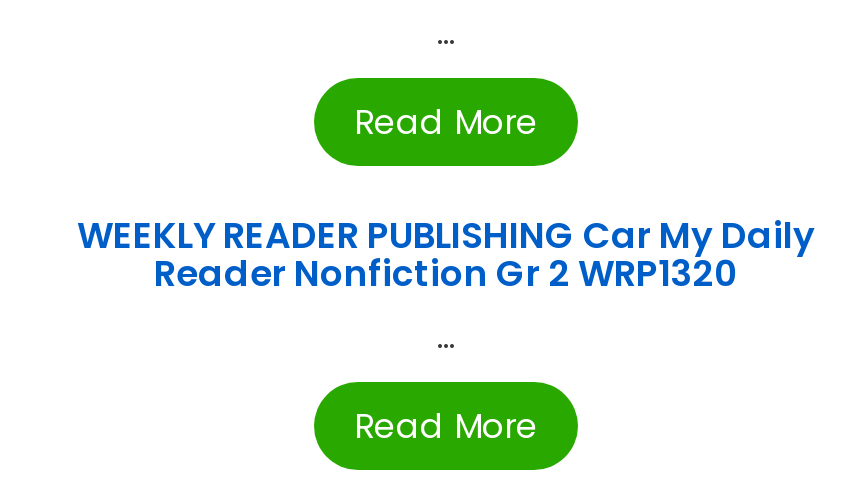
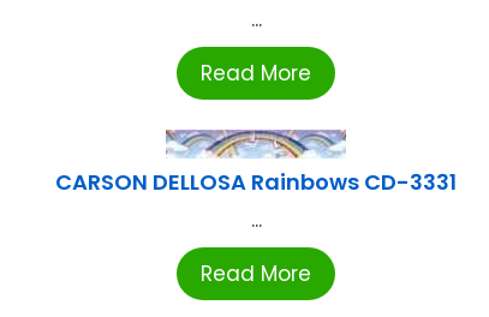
- WEEKLY READER PUBLISHING Car My Daily
- Reader Nonfiction Gr 2 WRP1320
+ CARSON DELLOSA Rainbows CD-3331
